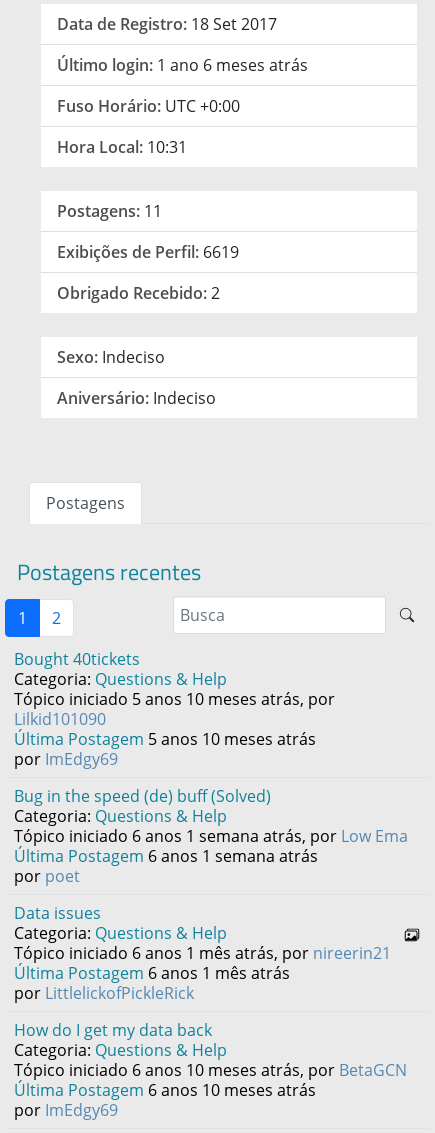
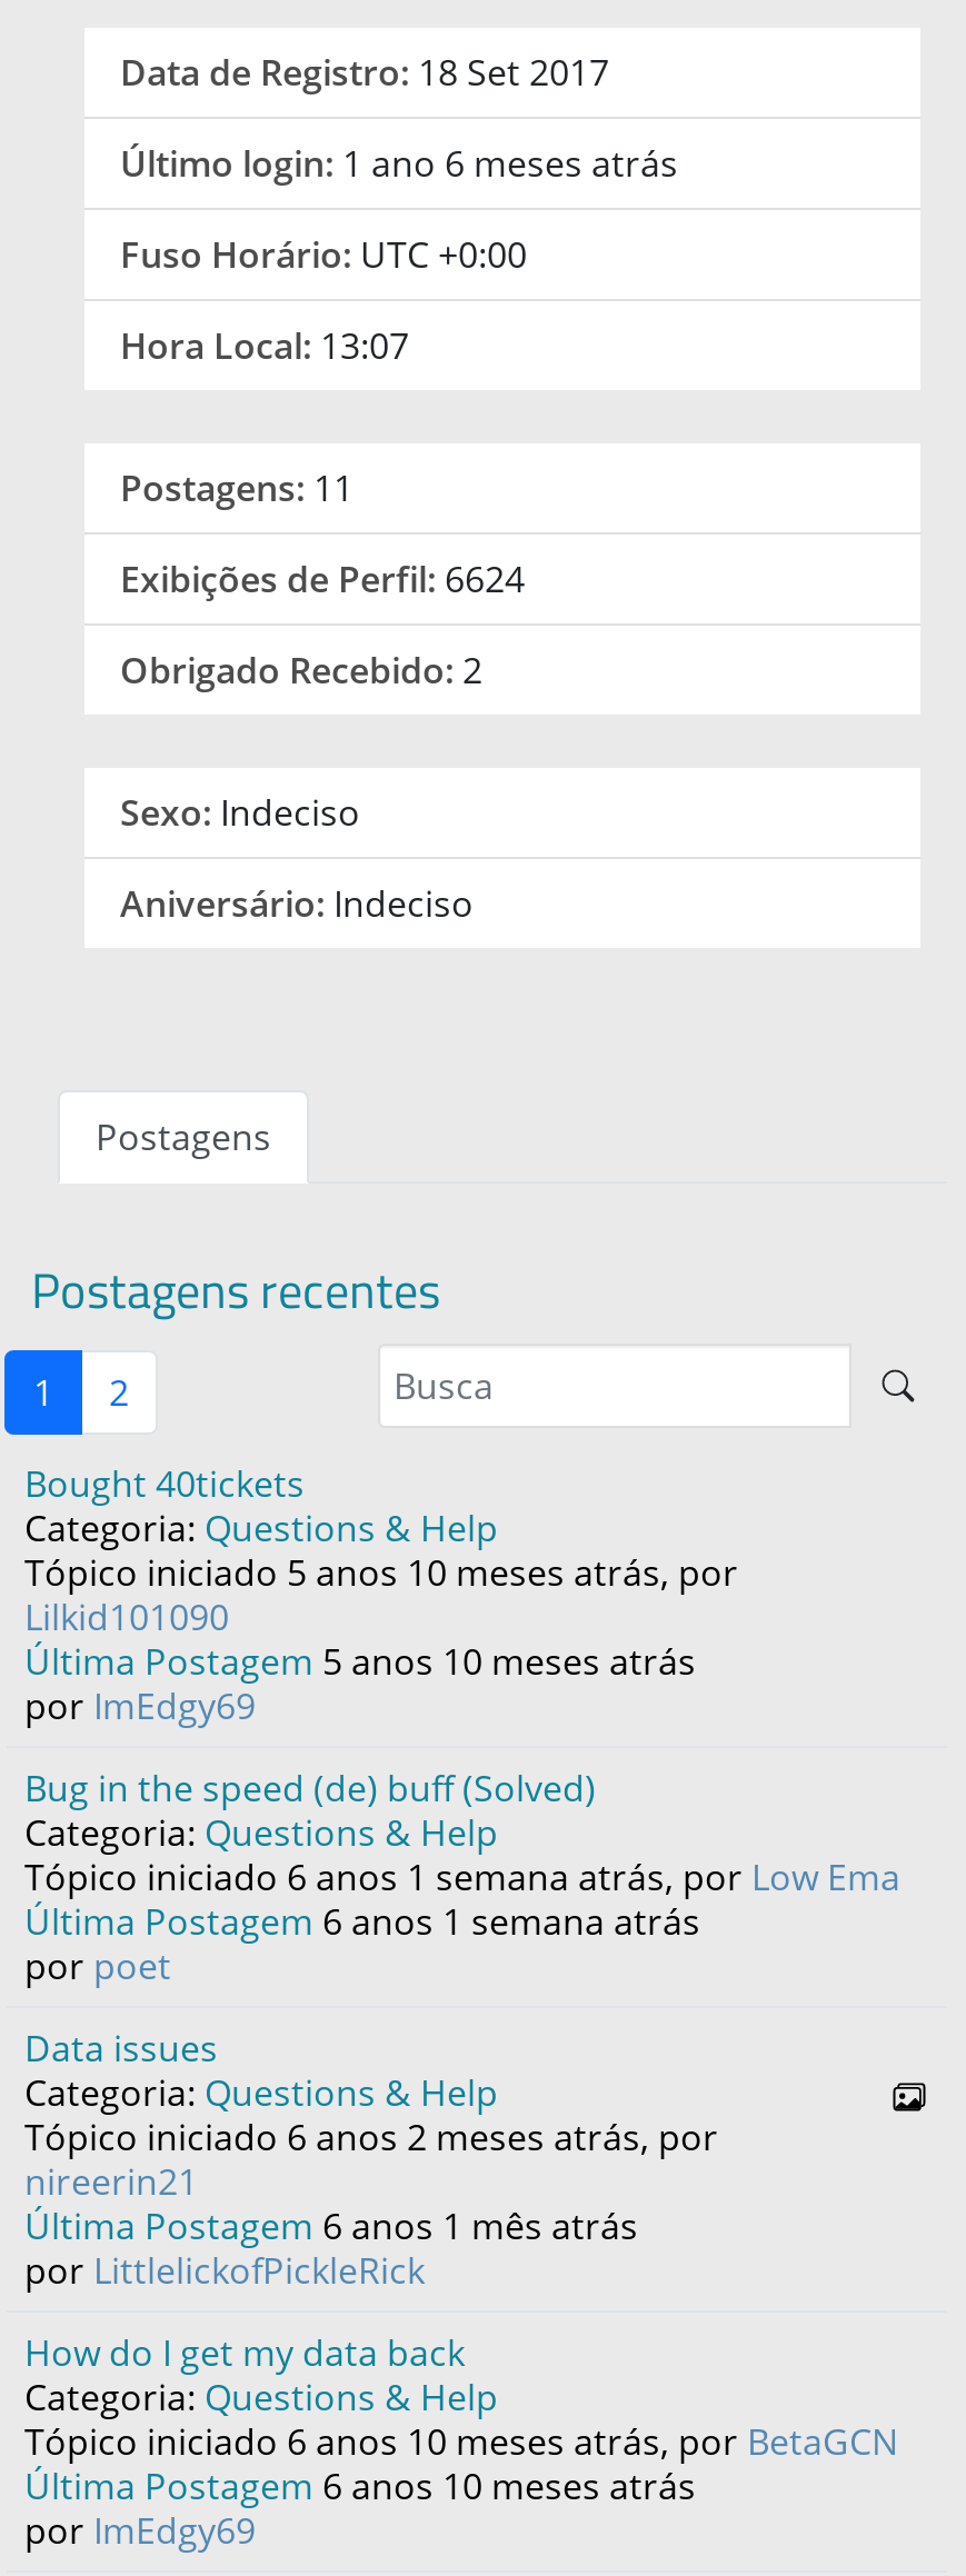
- Hora Local: 10:31
+ Hora Local: 13:07

- Exibições de Perfil: 6619
+ Exibições de Perfil: 6624

- Tópico iniciado 6 anos 1 mês atrás, por nireerin21
+ Tópico iniciado 6 anos 2 meses atrás, por
+ nireerin21
